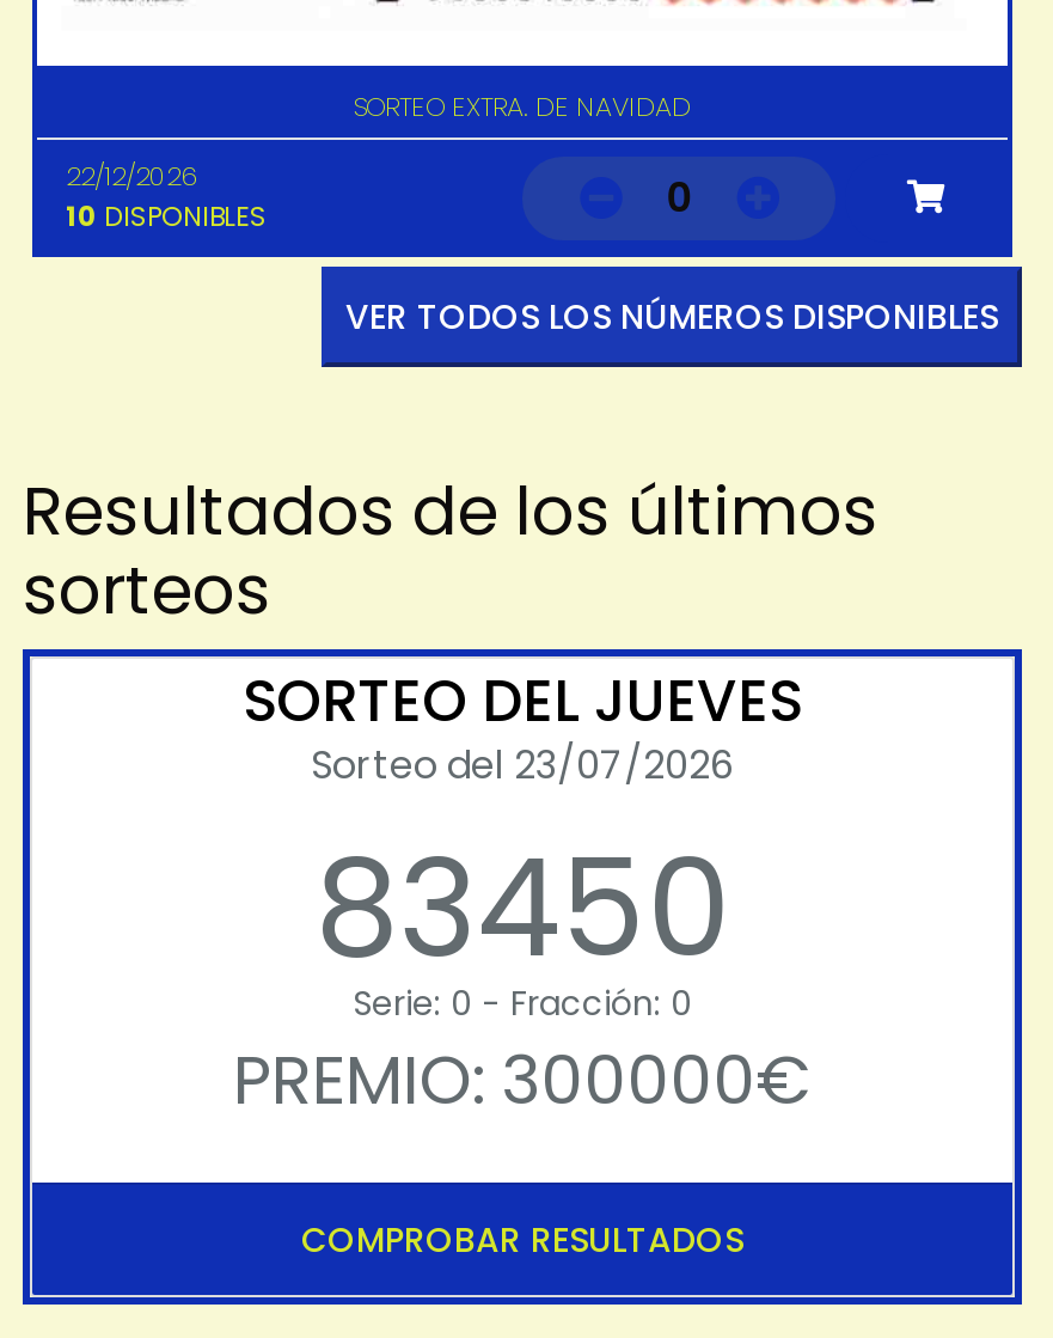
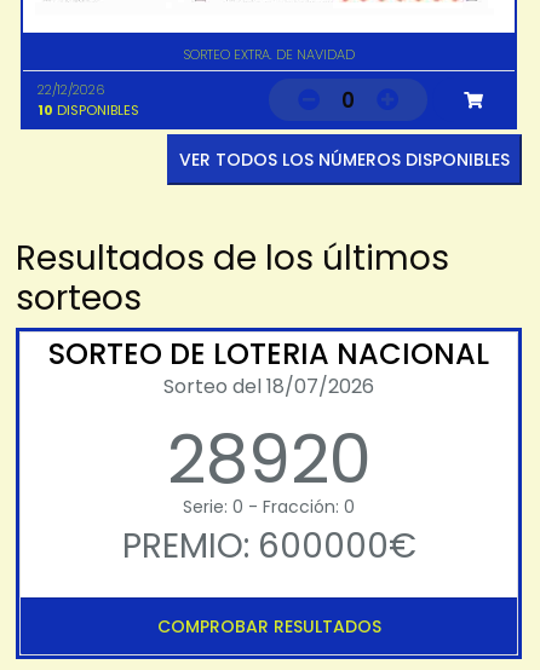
- SORTEO DEL JUEVES
- Sorteo del 23/07/2026
- 83450
+ SORTEO DE LOTERIA NACIONAL
+ Sorteo del 18/07/2026
+ 28920

- PREMIO: 300000€
+ PREMIO: 600000€
